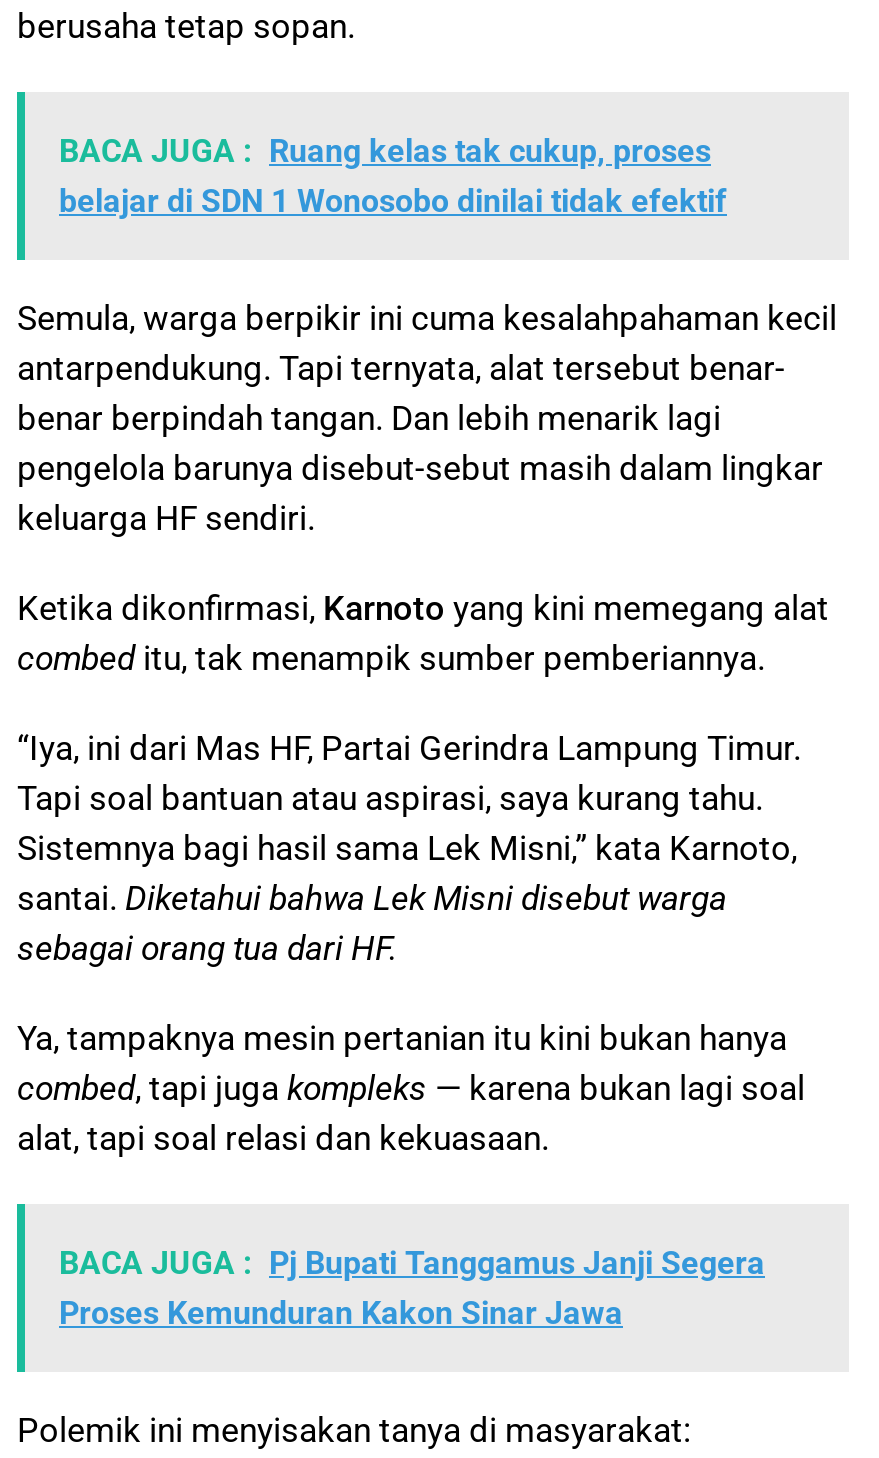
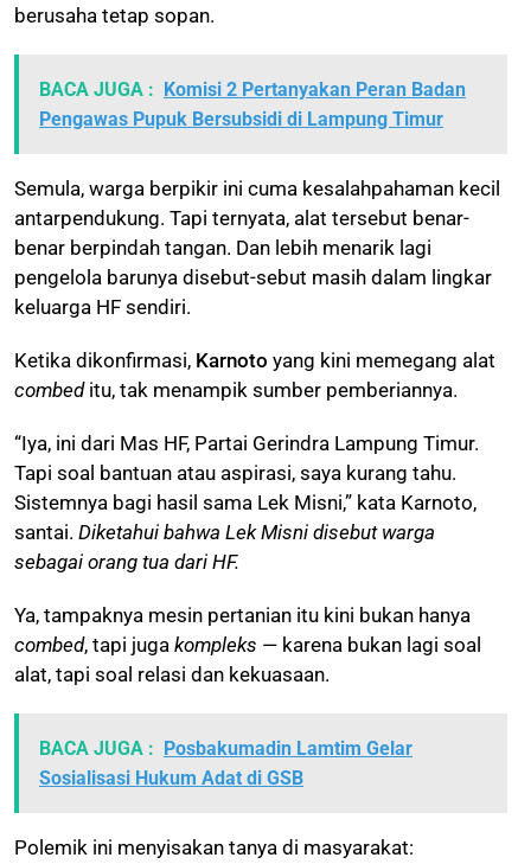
- BACA JUGA : Ruang kelas tak cukup, proses
- belajar di SDN 1 Wonosobo dinilai tidak efektif
+ BACA JUGA : Komisi 2 Pertanyakan Peran Badan
+ Pengawas Pupuk Bersubsidi di Lampung Timur

- BACA JUGA : Pj Bupati Tanggamus Janji Segera
- Proses Kemunduran Kakon Sinar Jawa
+ BACA JUGA : Posbakumadin Lamtim Gelar
+ Sosialisasi Hukum Adat di GSB
